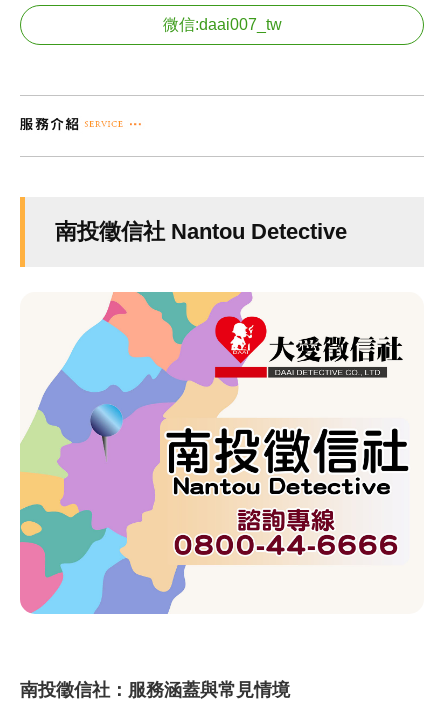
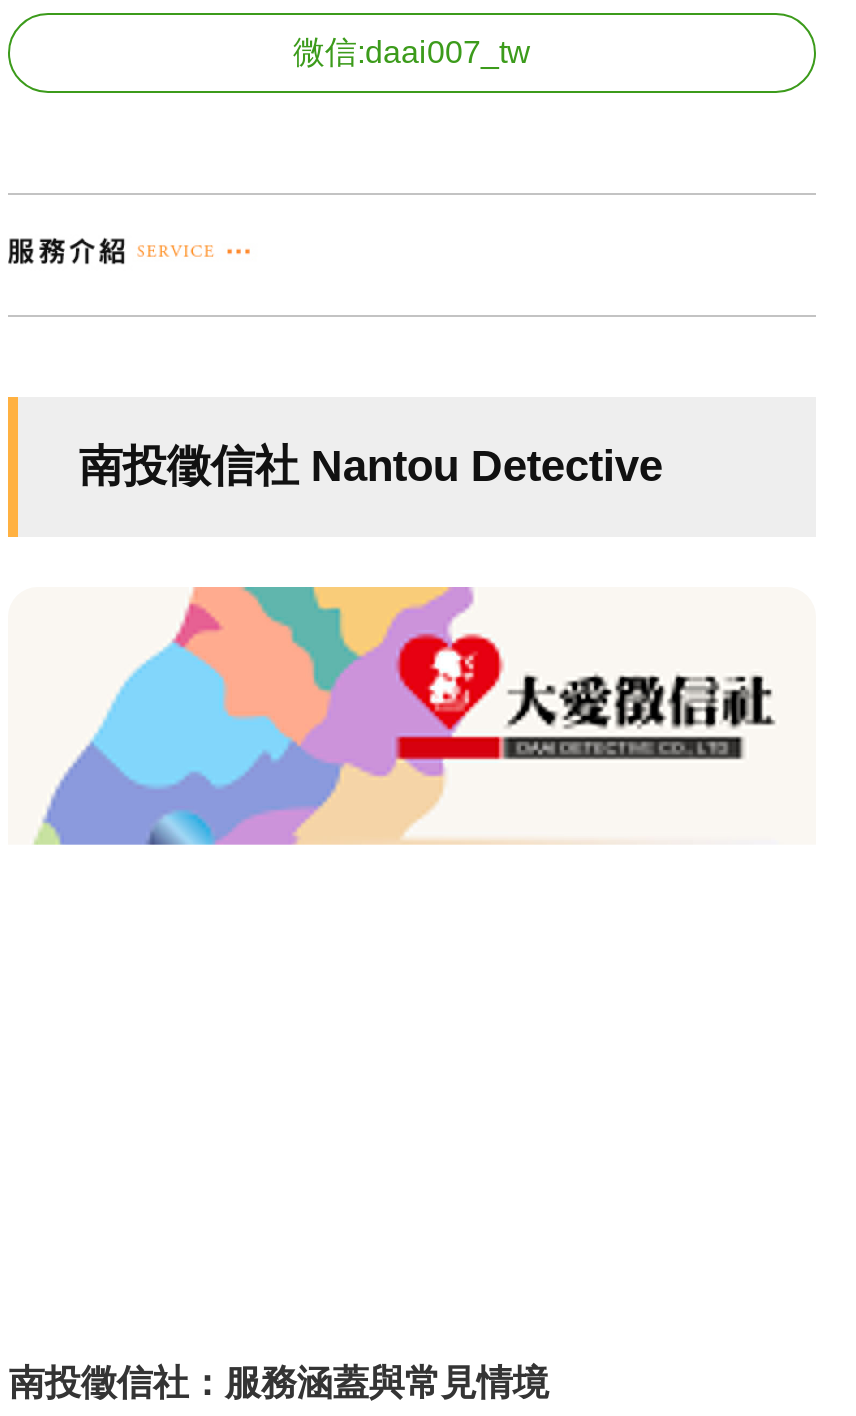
- [image]
